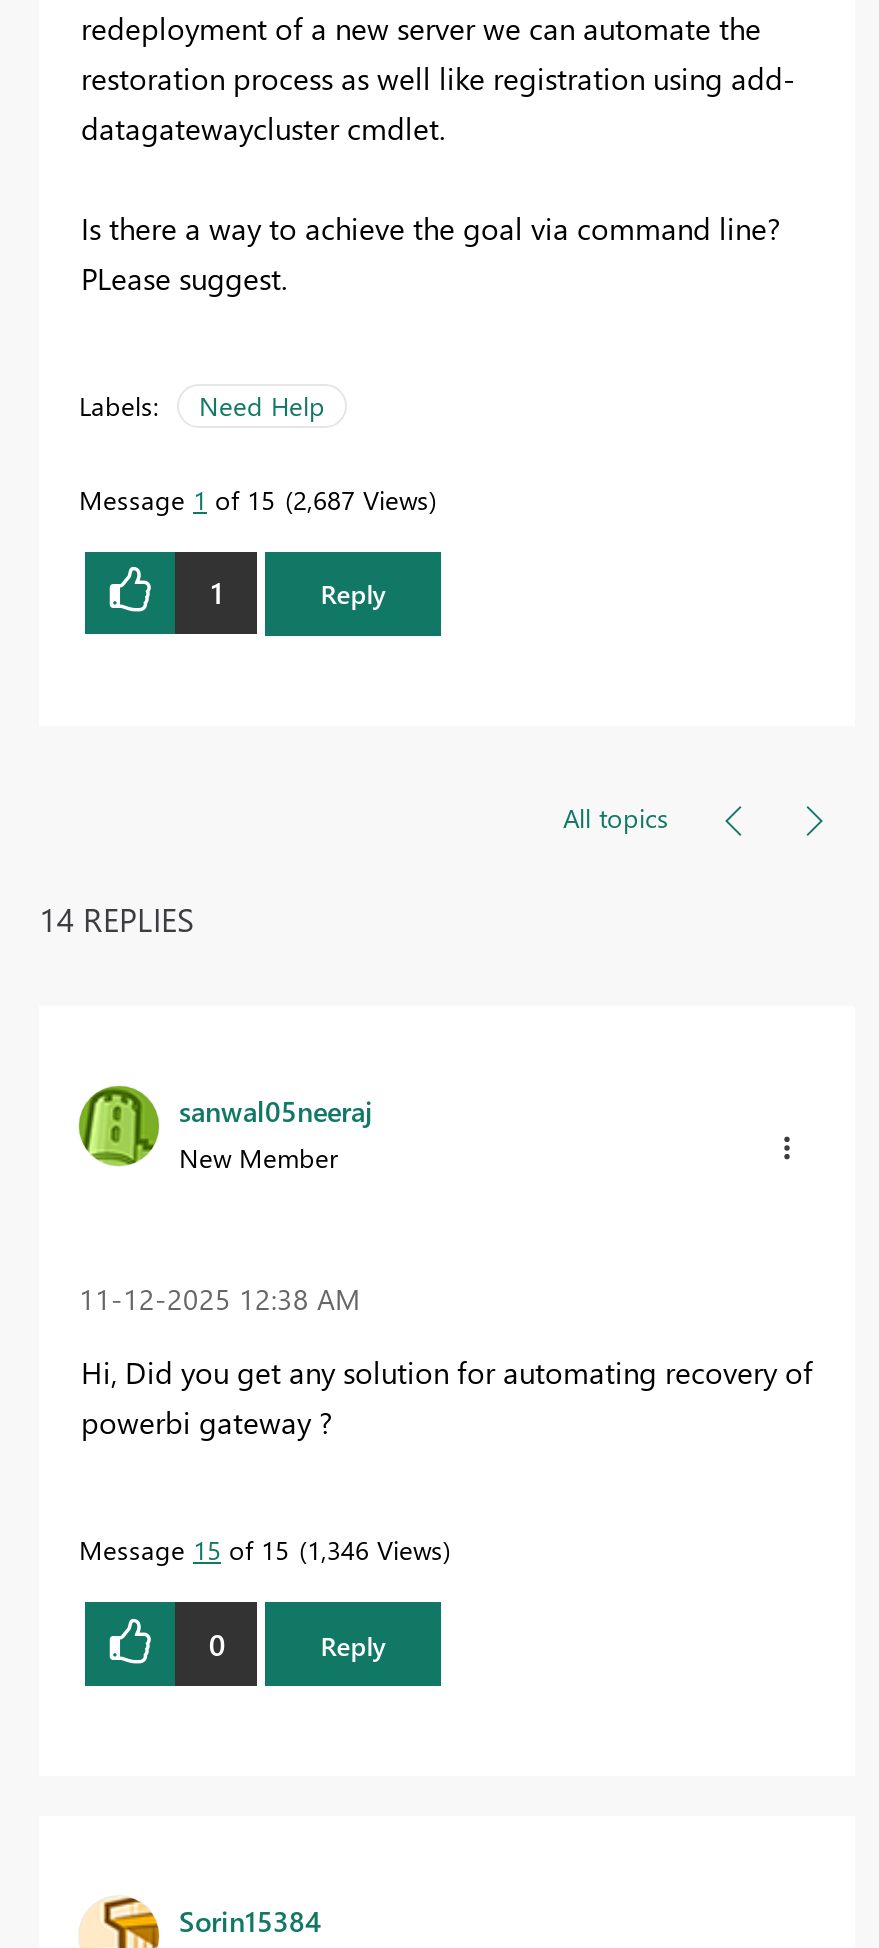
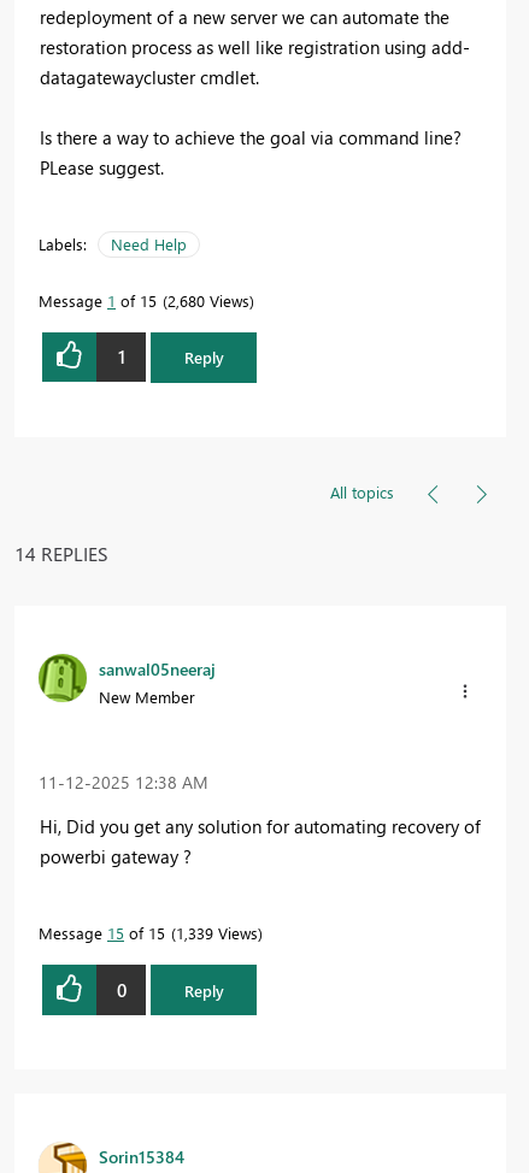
- Message 1 of 15 2,687 Views
+ Message 1 of 15 2,680 Views

- Message 15 of 15 1,346 Views
+ Message 15 of 15 1,339 Views
